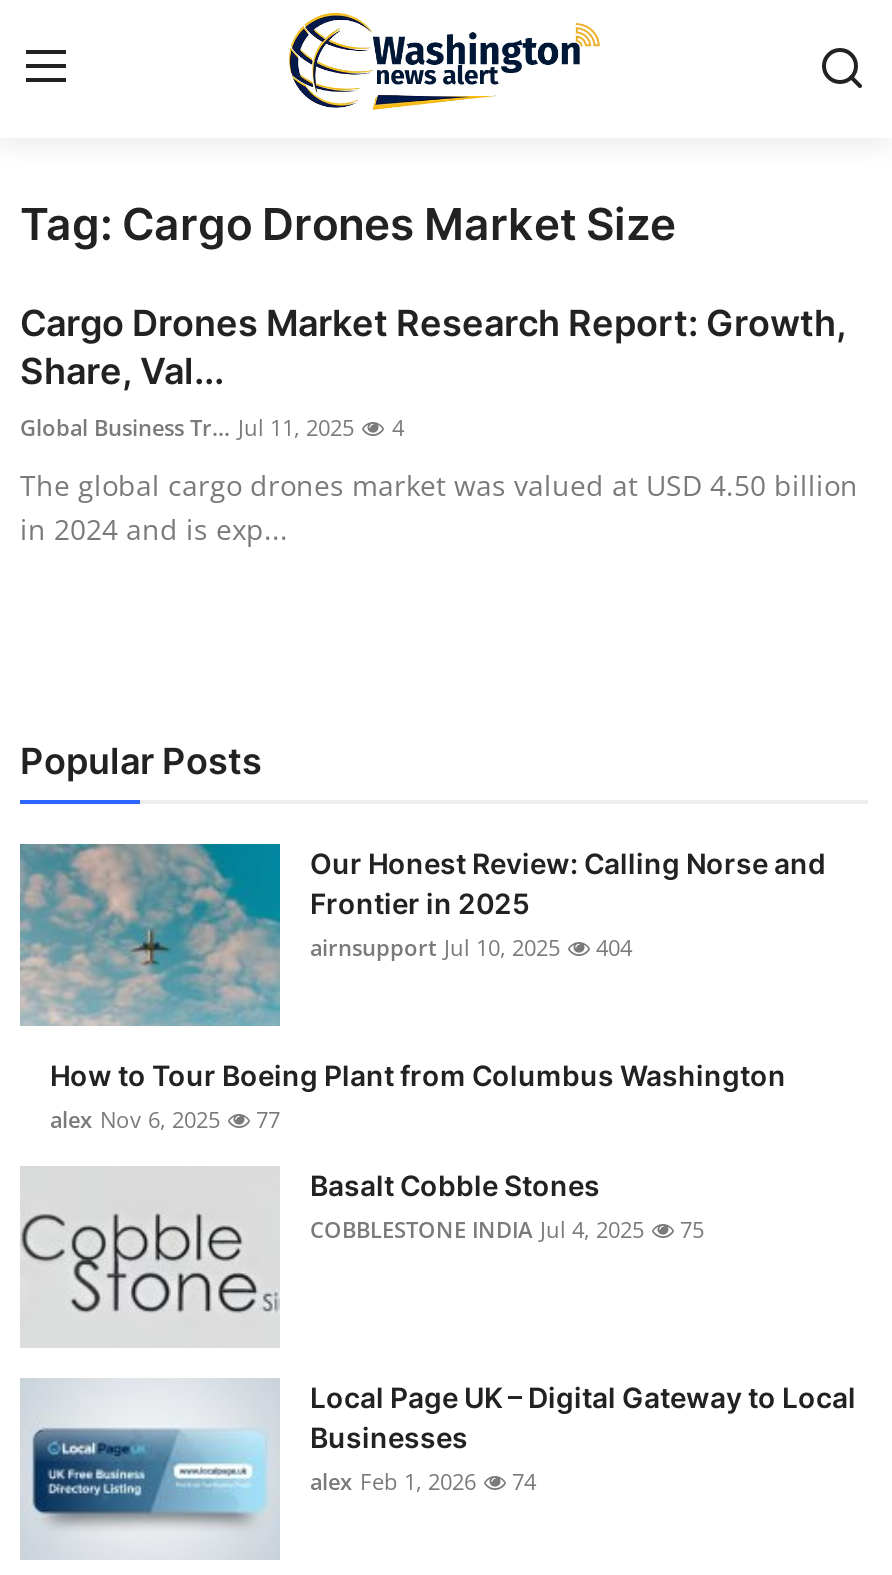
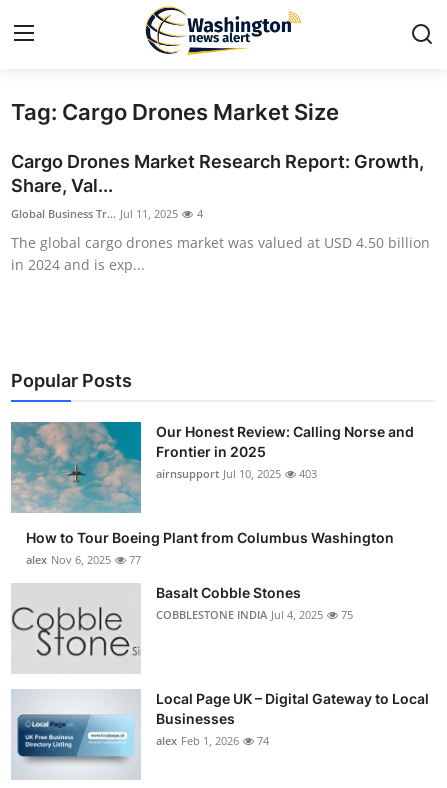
- 404
+ 403
